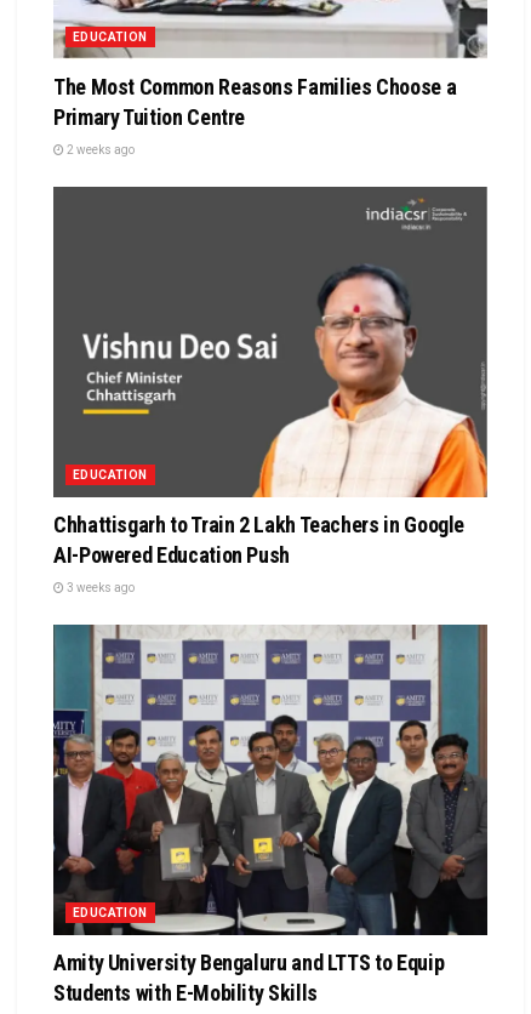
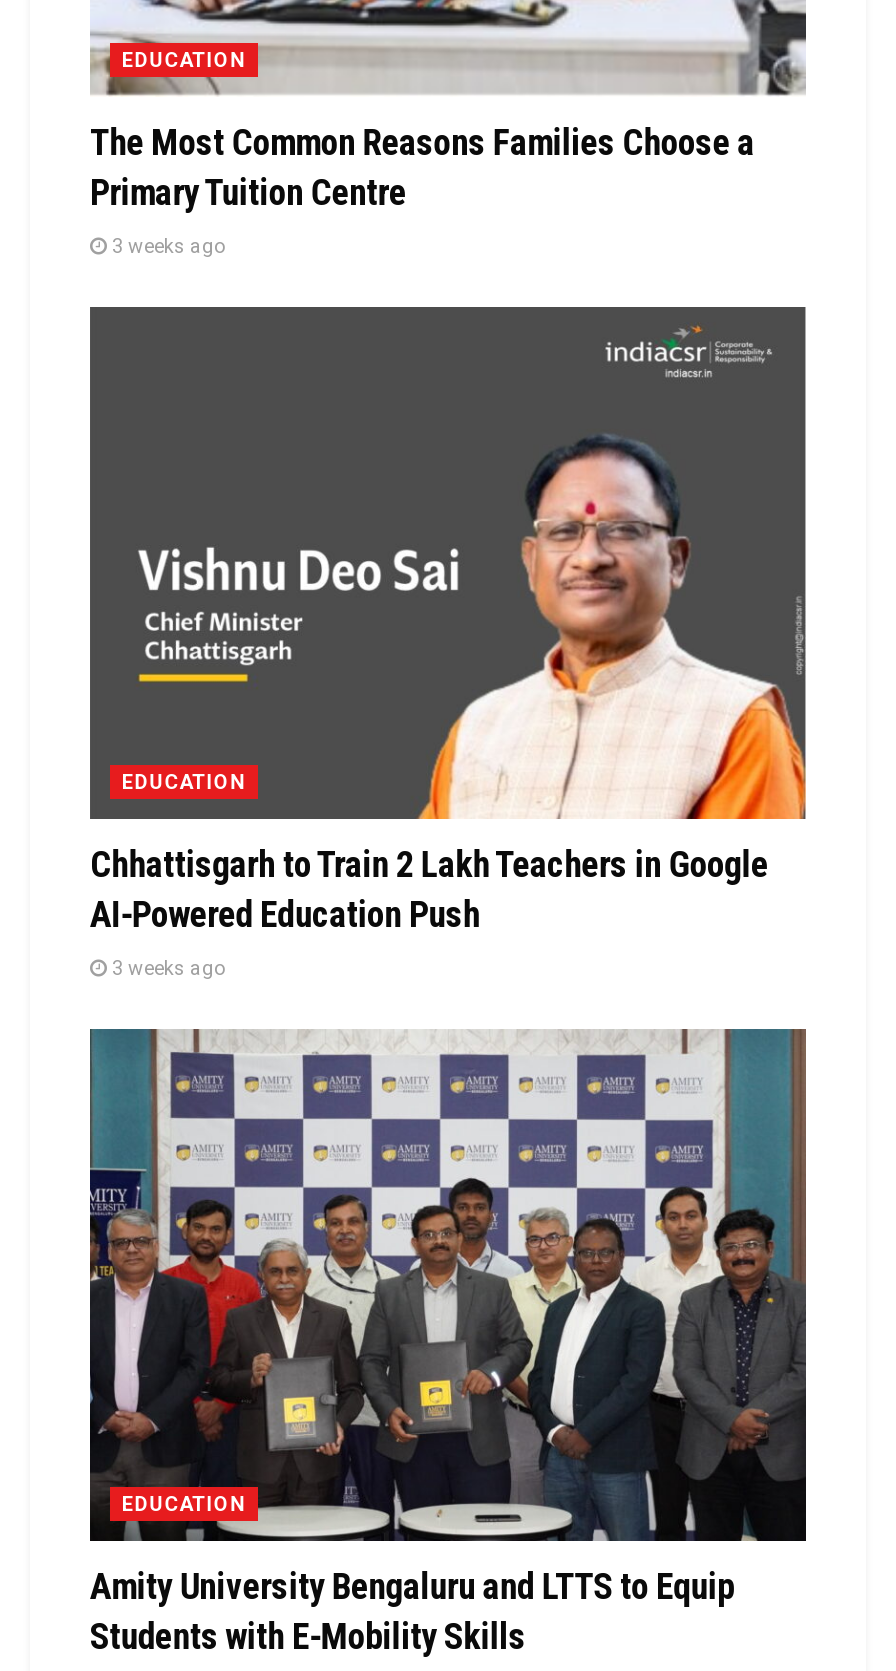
- 2 weeks ago
+ 3 weeks ago
